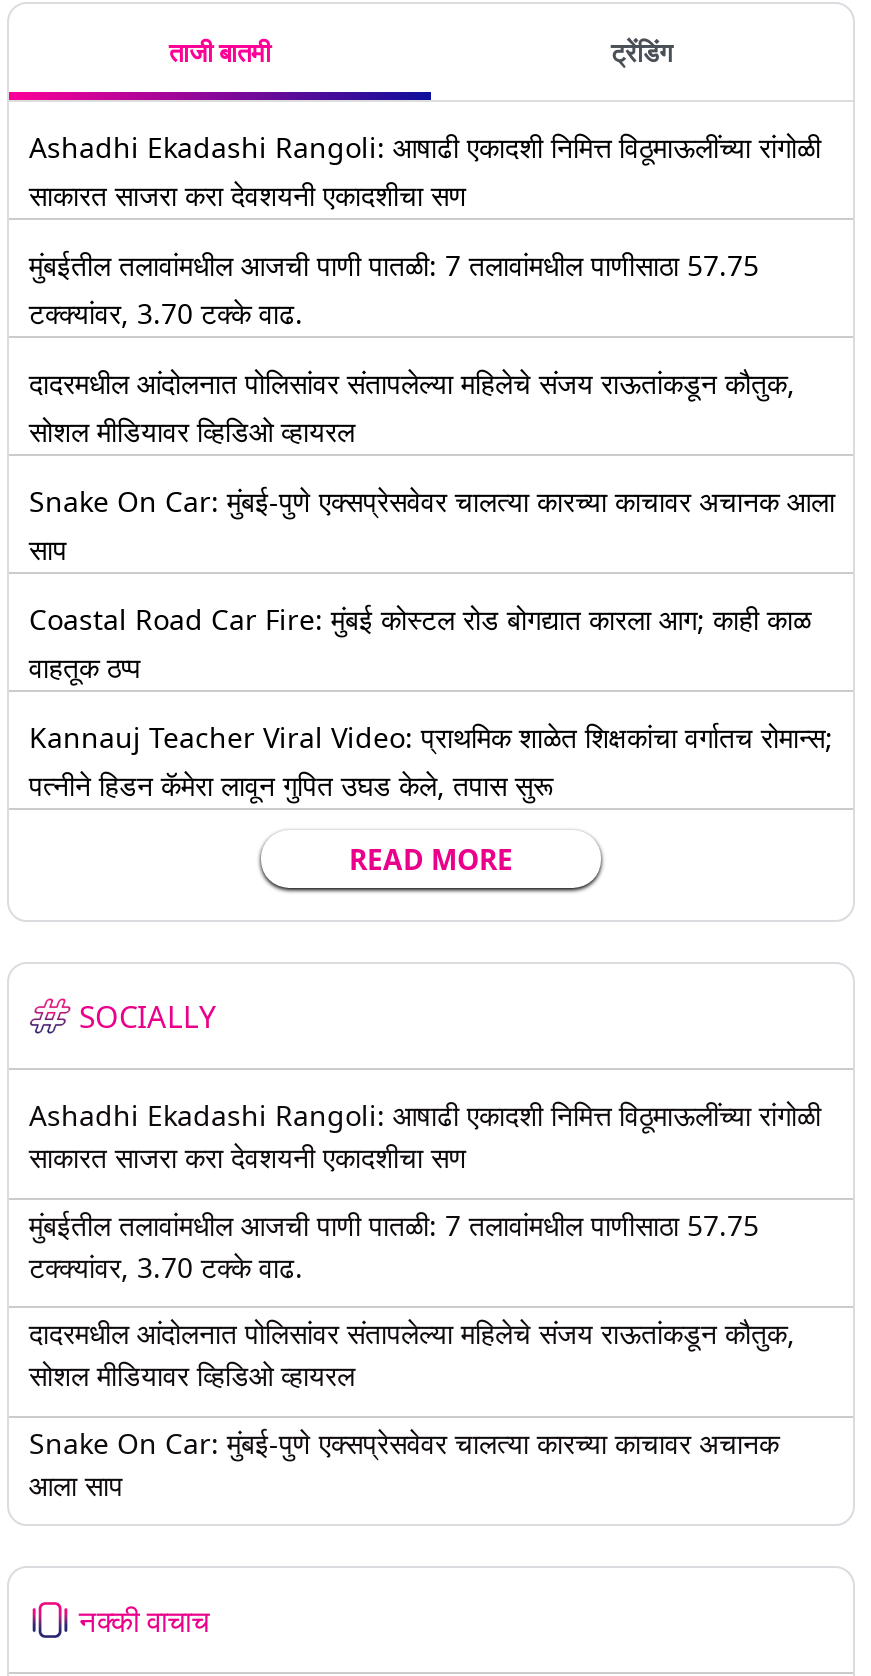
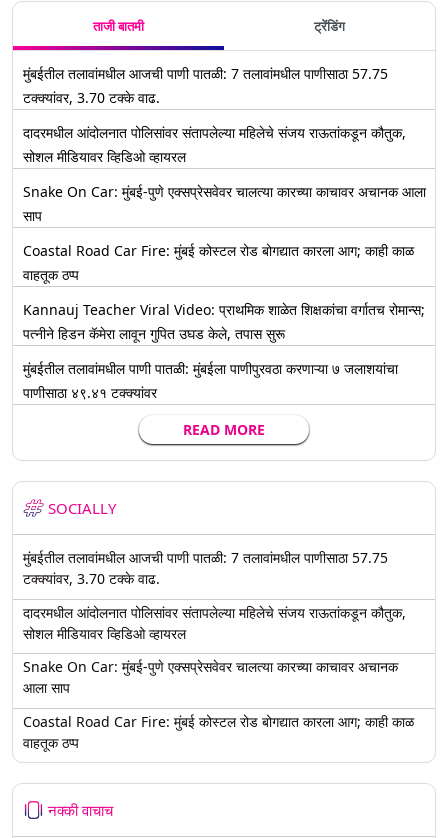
- Ashadhi Ekadashi Rangoli: आषाढी एकादशी निमित्त विठूमाऊलींच्या रांगोळी
- साकारत साजरा करा देवशयनी एकादशीचा सण

moved up: मुंबईतील तलावांमधील आजची पाणी पातळी: 7 तलावांमधील पाणीसाठा 57.75 | टक्क्यांवर, 3.70 टक्के वाढ. | दादरमधील आंदोलनात पोलिसांवर संतापलेल्या महिलेचे संजय राऊतांकडून कौतुक, | ... | Kannauj Teacher Viral Video: प्राथमिक शाळेत शिक्षकांचा वर्गातच रोमान्स; | पत्नीने हिडन कॅमेरा लावून गुपित उघड केले, तपास सुरू

+ मुंबईतील तलावांमधील पाणी पातळी: मुंबईला पाणीपुरवठा करणाऱ्या ७ जलाशयांचा
+ पाणीसाठा ४९.४१ टक्क्यांवर

- Ashadhi Ekadashi Rangoli: आषाढी एकादशी निमित्त विठूमाऊलींच्या रांगोळी
- साकारत साजरा करा देवशयनी एकादशीचा सण

moved up: मुंबईतील तलावांमधील आजची पाणी पातळी: 7 तलावांमधील पाणीसाठा 57.75 | टक्क्यांवर, 3.70 टक्के वाढ. | दादरमधील आंदोलनात पोलिसांवर संतापलेल्या महिलेचे संजय राऊतांकडून कौतुक, | सोशल मीडियावर व्हिडिओ व्हायरल | Snake On Car: मुंबई-पुणे एक्सप्रेसवेवर चालत्या कारच्या काचावर अचानक | आला साप

+ Coastal Road Car Fire: मुंबई कोस्टल रोड बोगद्यात कारला आग; काही काळ
+ वाहतूक ठप्प
